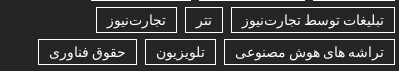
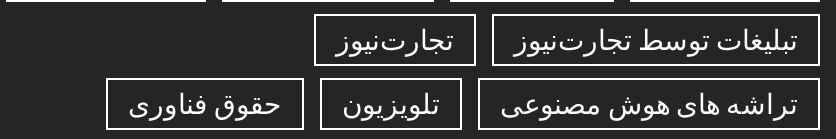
- تتر
